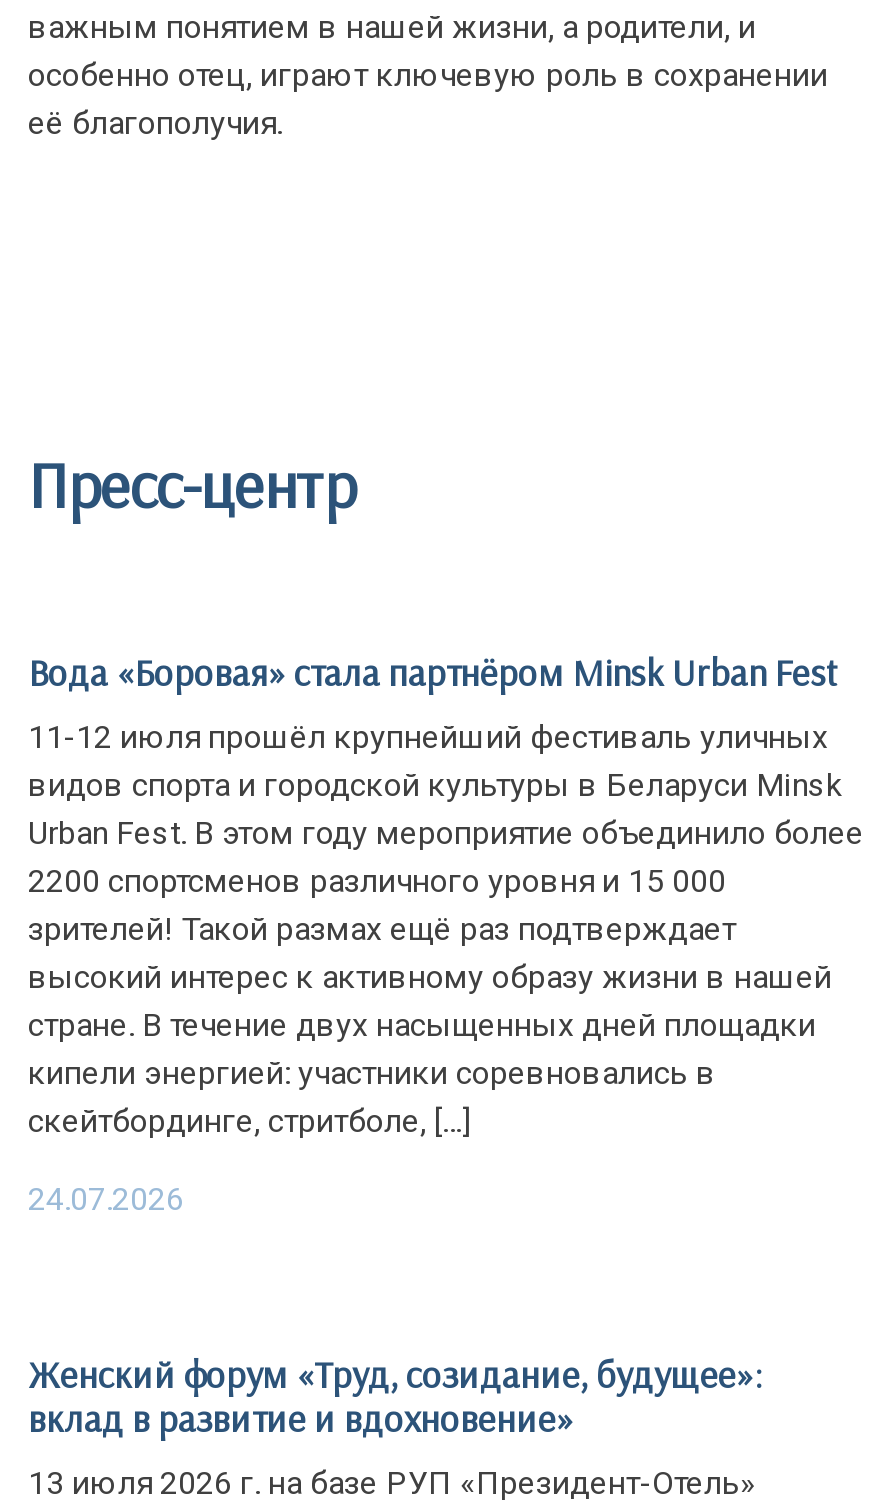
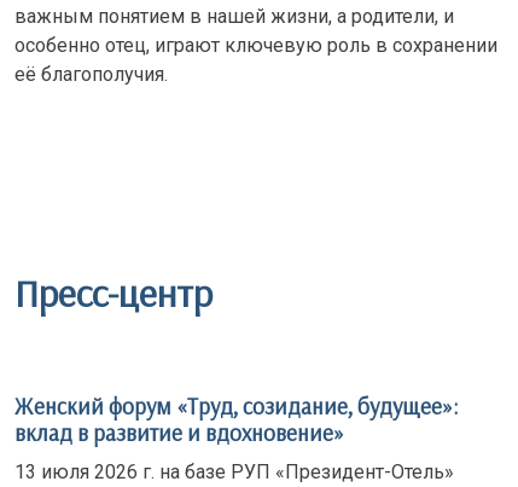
- Вода «Боровая» стала партнёром Minsk Urban Fest
- 11-12 июля прошёл крупнейший фестиваль уличных
- видов спорта и городской культуры в Беларуси Minsk
- Urban Fest. В этом году мероприятие объединило более
- 2200 спортсменов различного уровня и 15 000
- зрителей! Такой размах ещё раз подтверждает
- высокий интерес к активному образу жизни в нашей
- стране. В течение двух насыщенных дней площадки
- кипели энергией: участники соревновались в
- скейтбординге, стритболе, […]
- 24.07.2026
